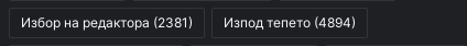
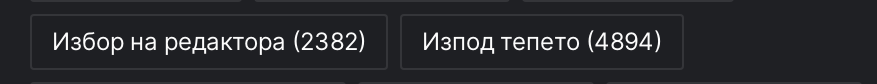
- Избор на редактора (2381)
+ Избор на редактора (2382)
